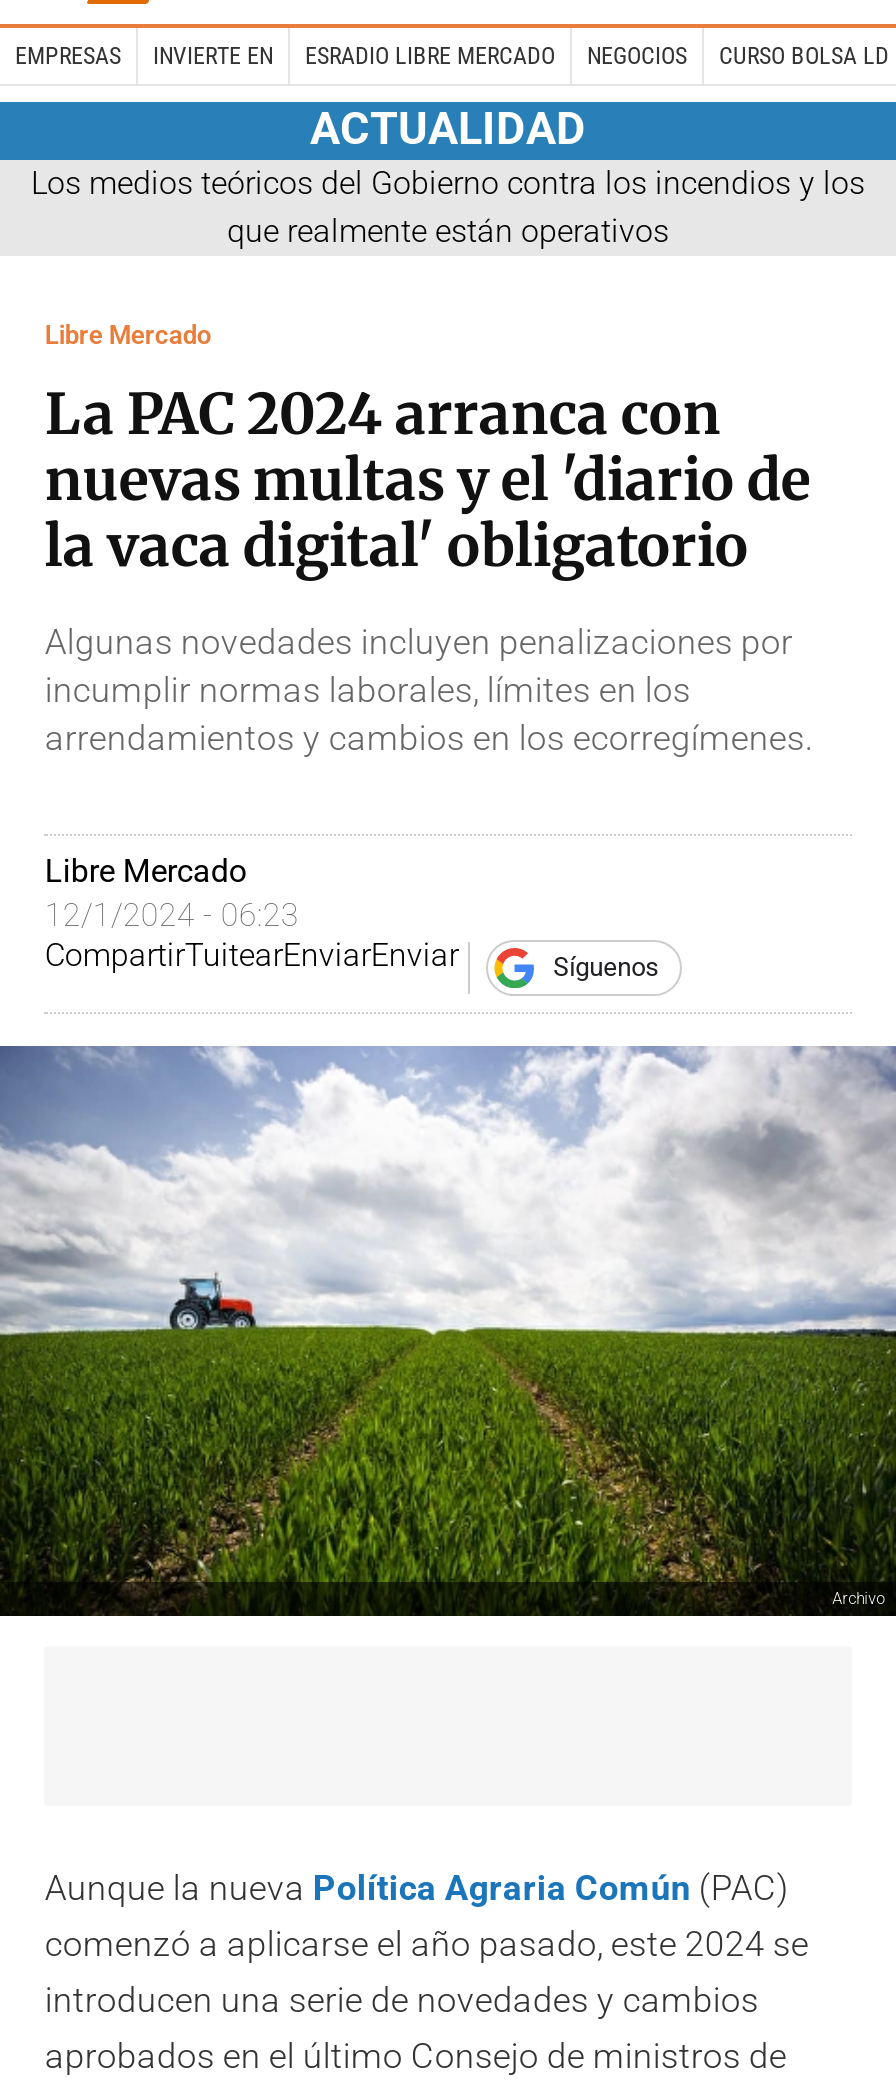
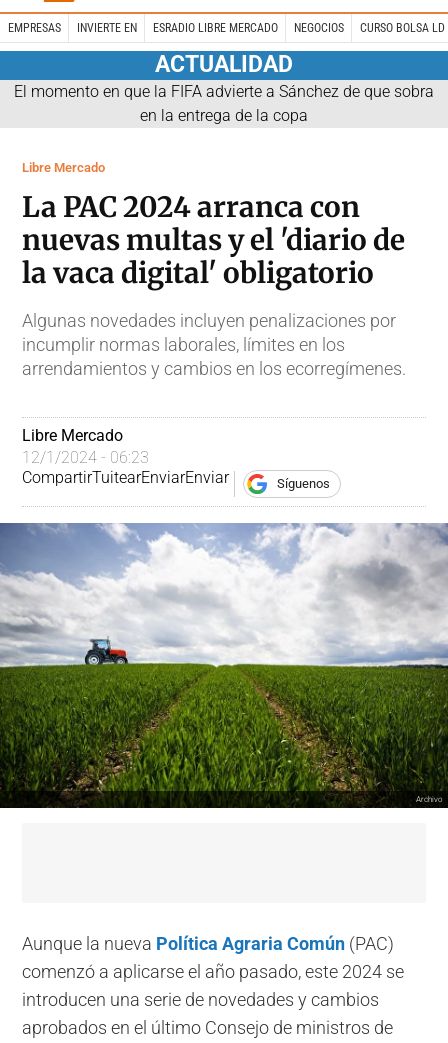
- Los medios teóricos del Gobierno contra los incendios y los
- que realmente están operativos
+ El momento en que la FIFA advierte a Sánchez de que sobra
+ en la entrega de la copa
